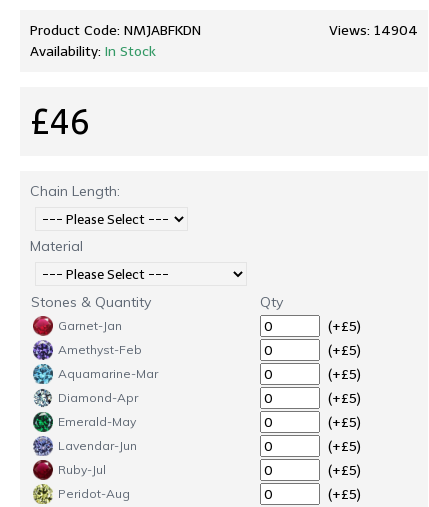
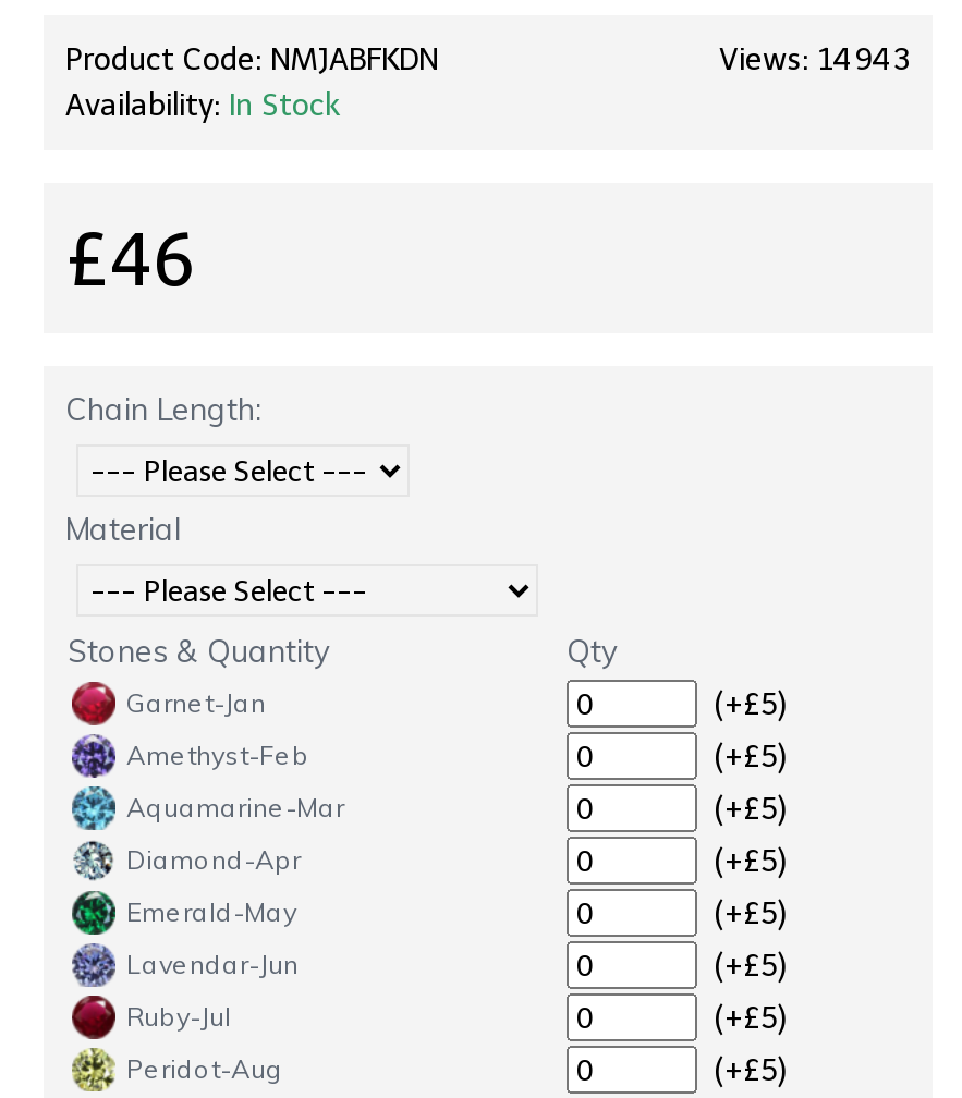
- Views: 14904
+ Views: 14943
